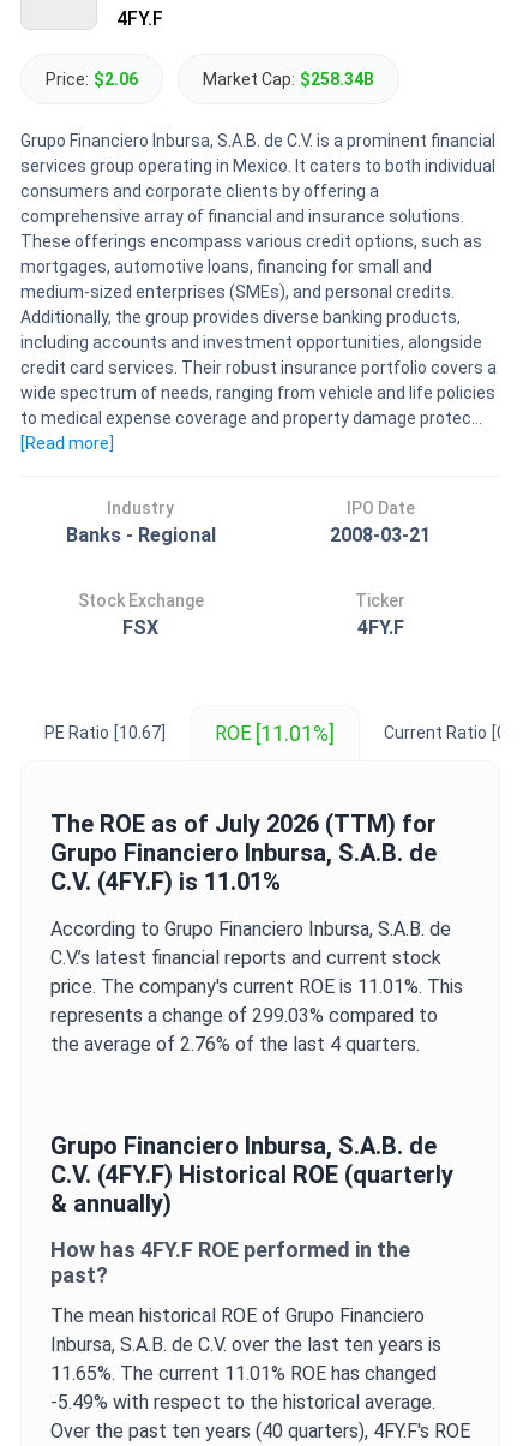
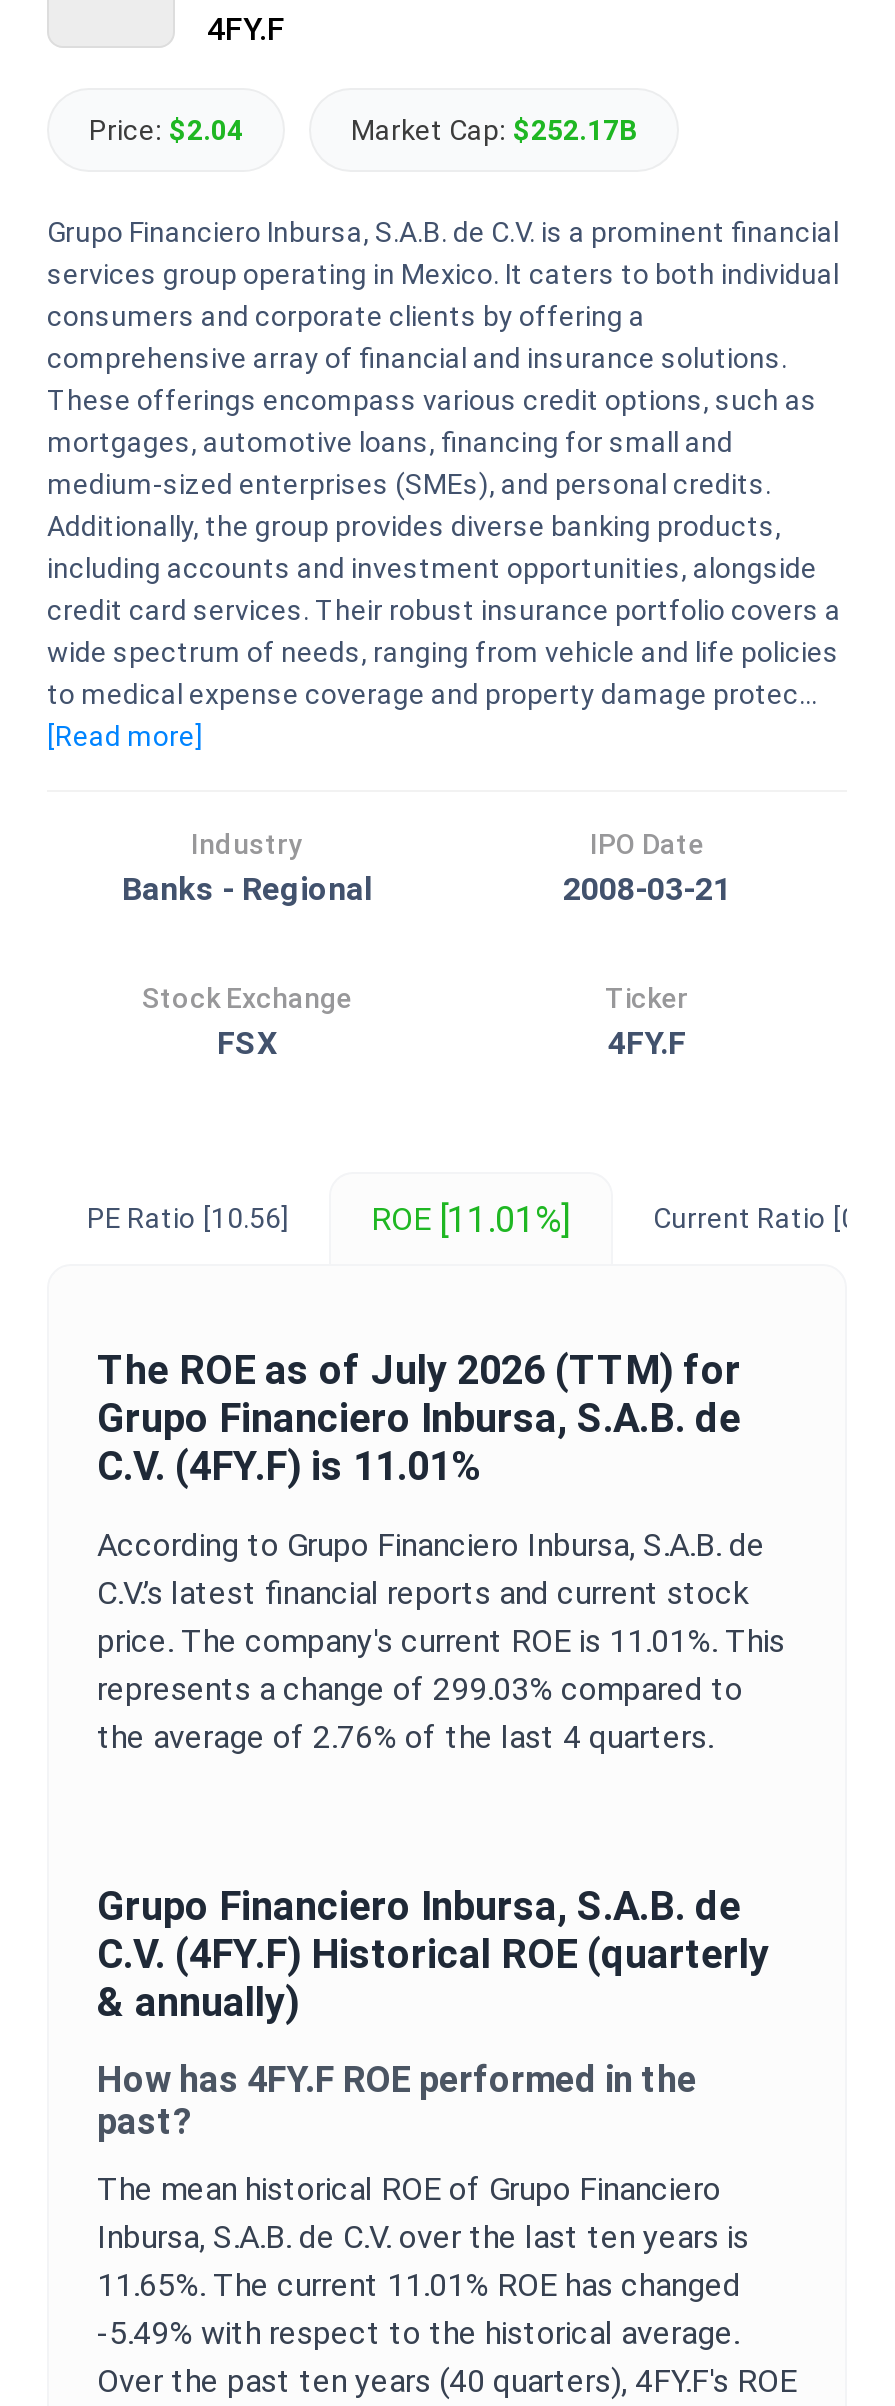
- Price: $2.06
+ Price: $2.04

- Market Cap: $258.34B
+ Market Cap: $252.17B

- PE Ratio [10.67]
+ PE Ratio [10.56]
